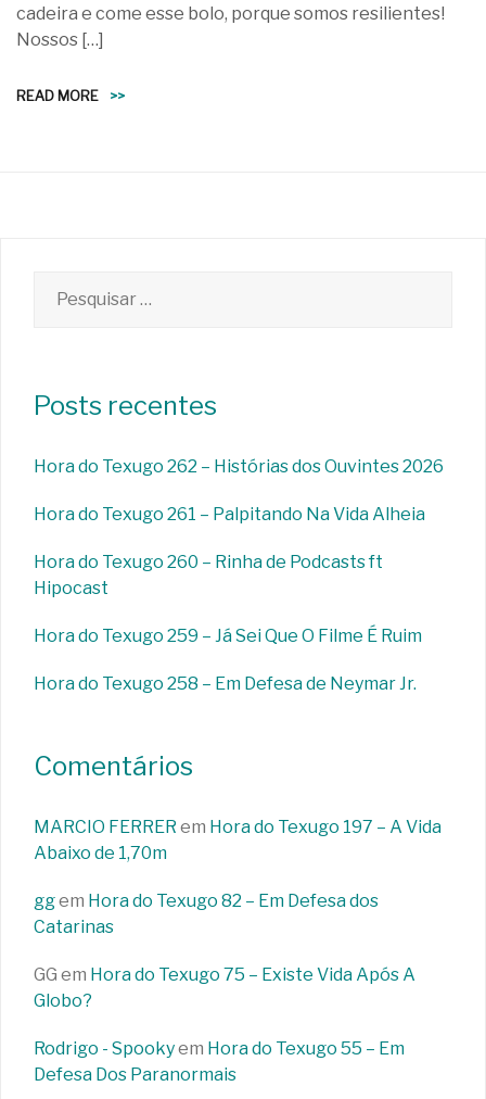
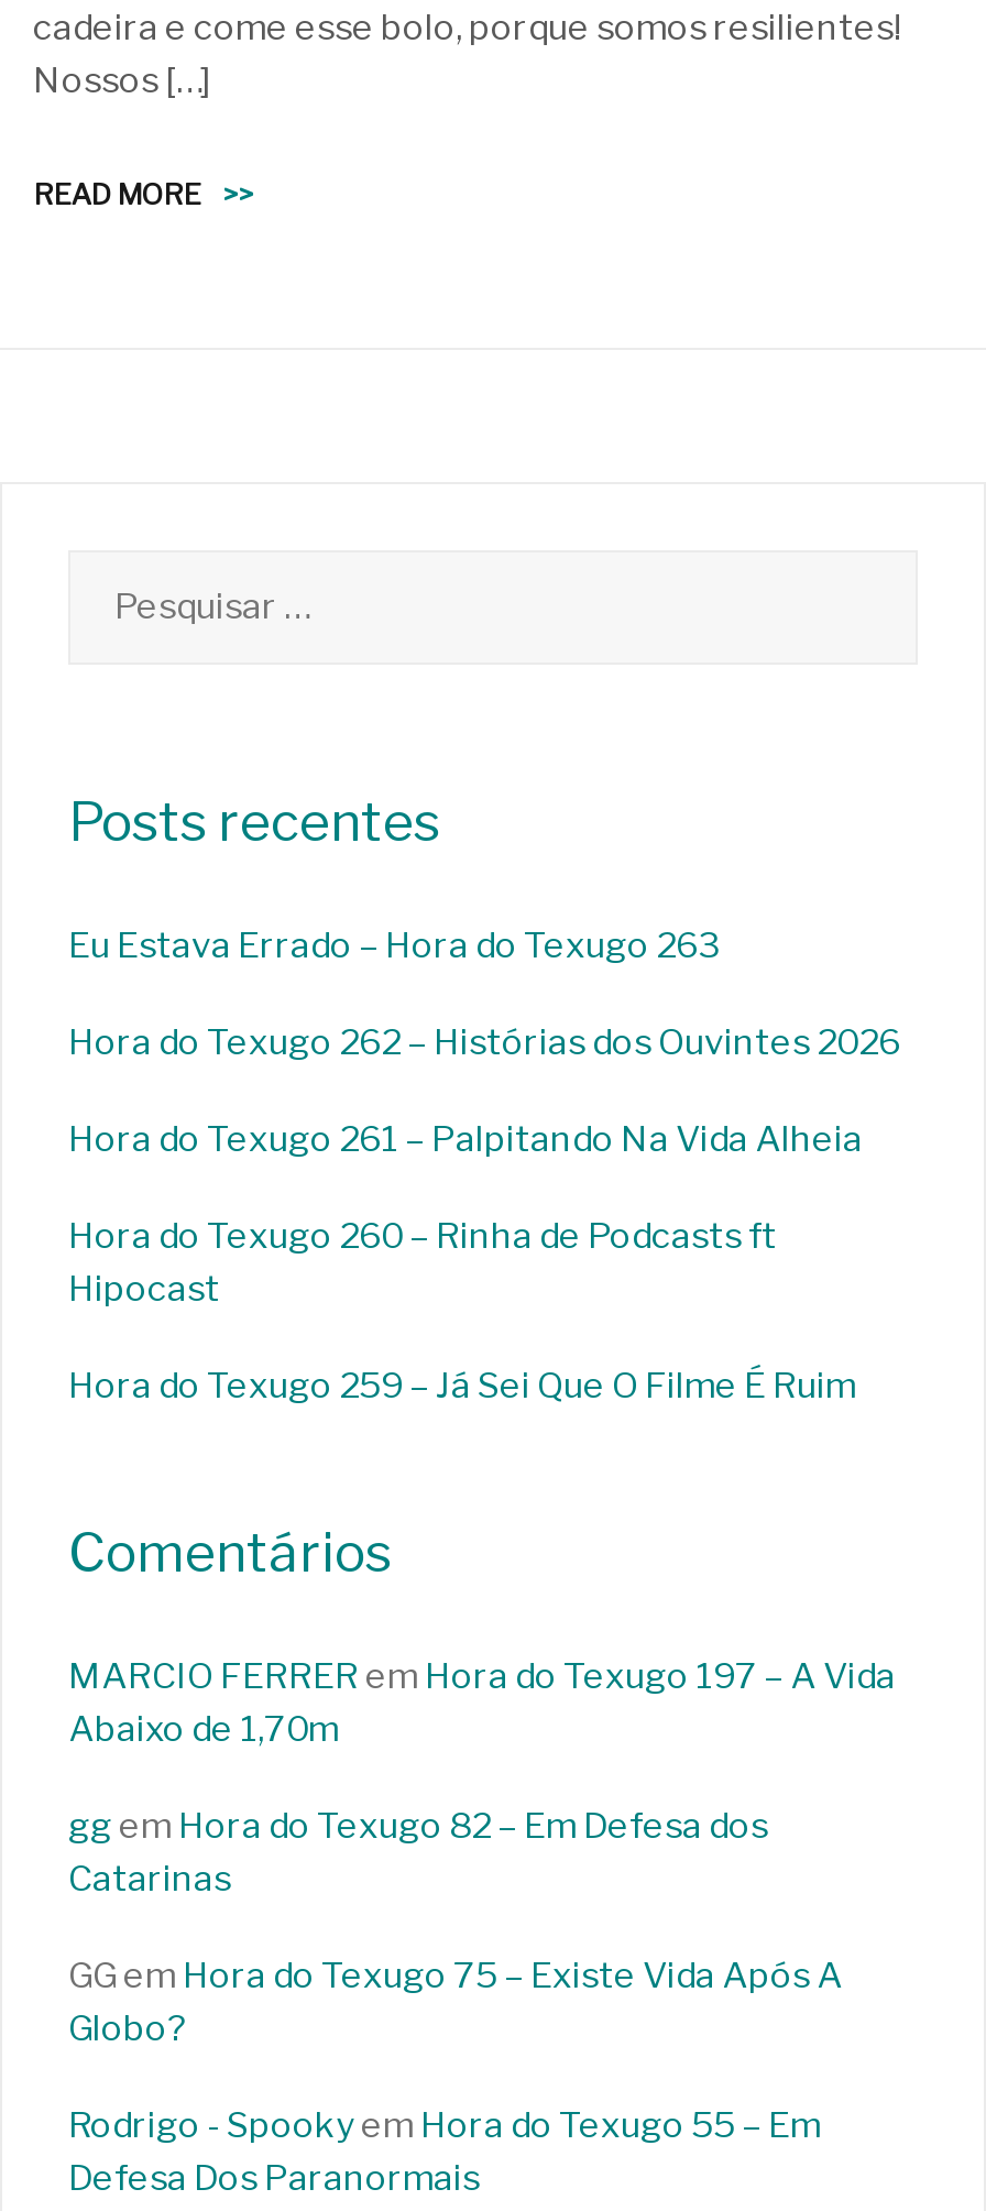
+ Eu Estava Errado – Hora do Texugo 263

moved down: Hora do Texugo 262 – Histórias dos Ouvintes 2026 | Hora do Texugo 261 – Palpitando Na Vida Alheia | Hora do Texugo 260 – Rinha de Podcasts ft | Hipocast | Hora do Texugo 259 – Já Sei Que O Filme É Ruim

- Hora do Texugo 258 – Em Defesa de Neymar Jr.
